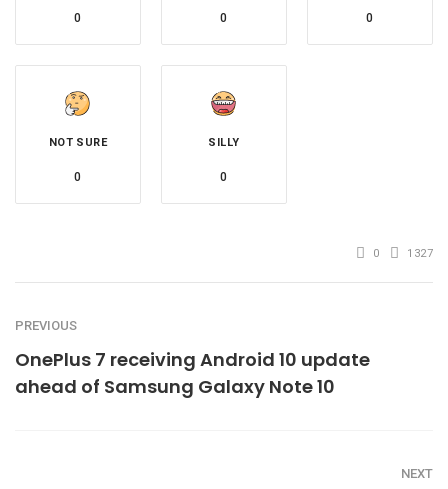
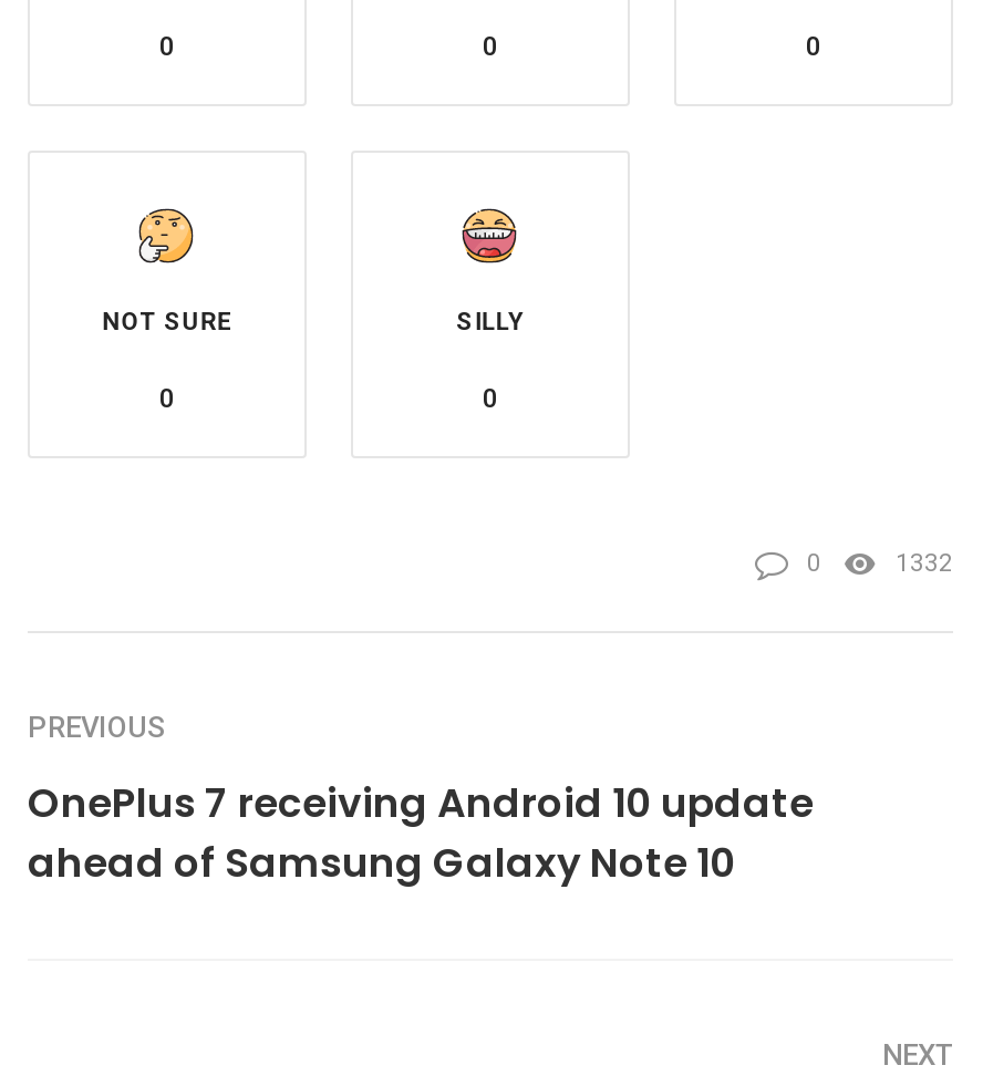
- 1327
+ 1332
